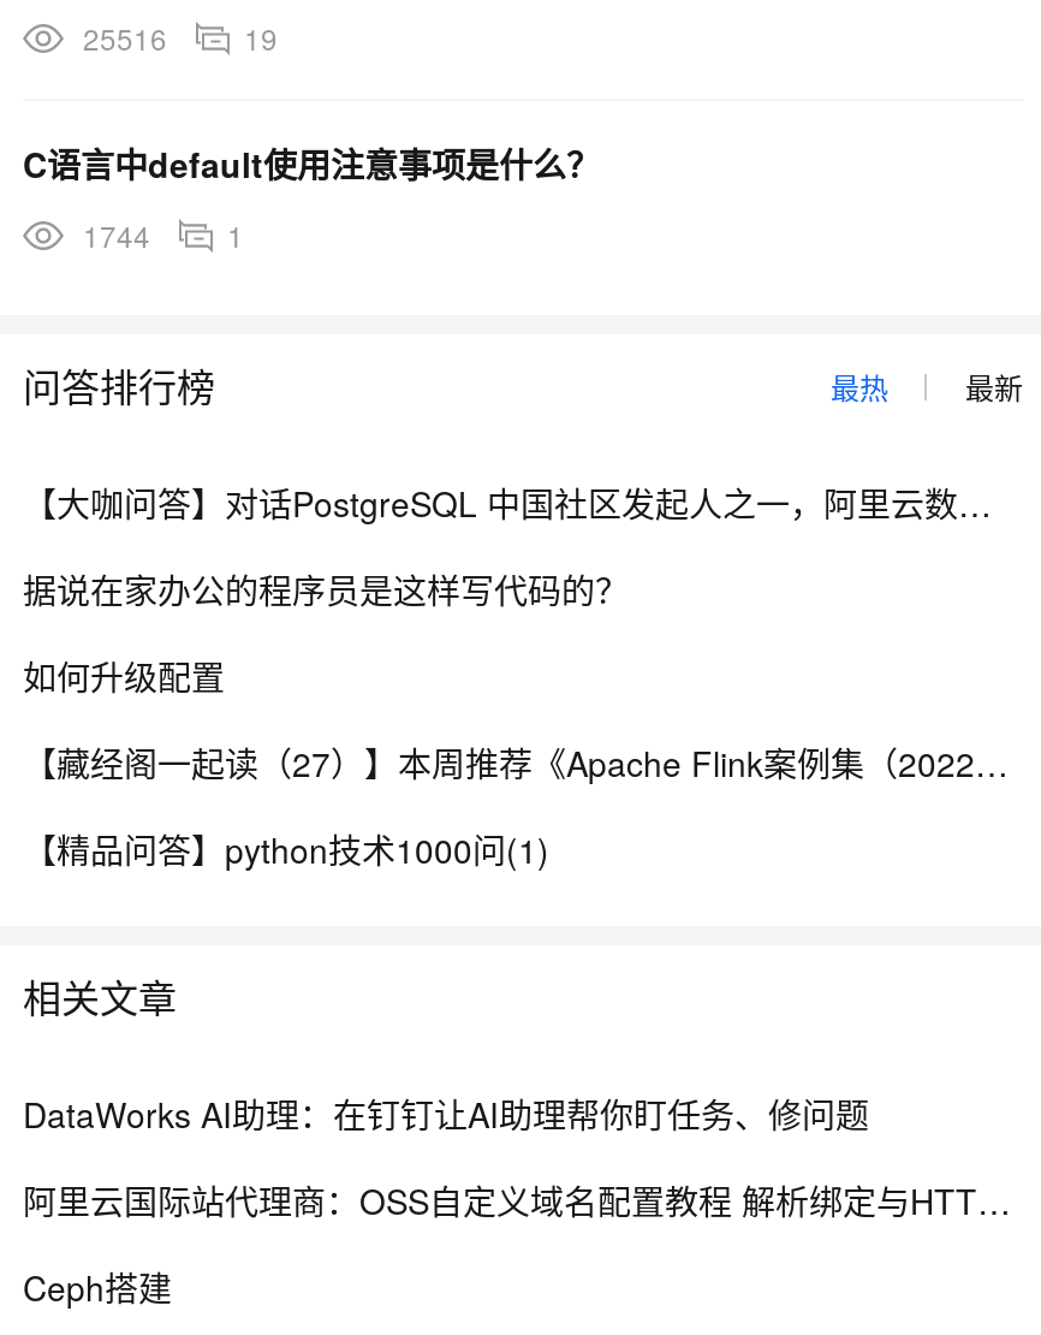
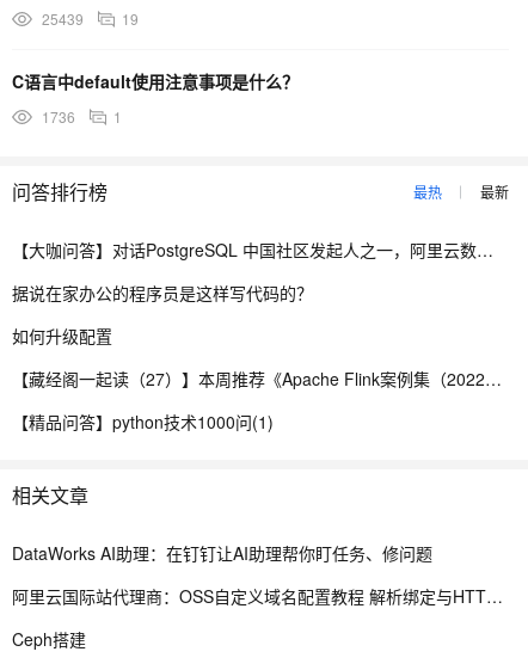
- 25516 19
+ 25439 19

- 1744 1
+ 1736 1
